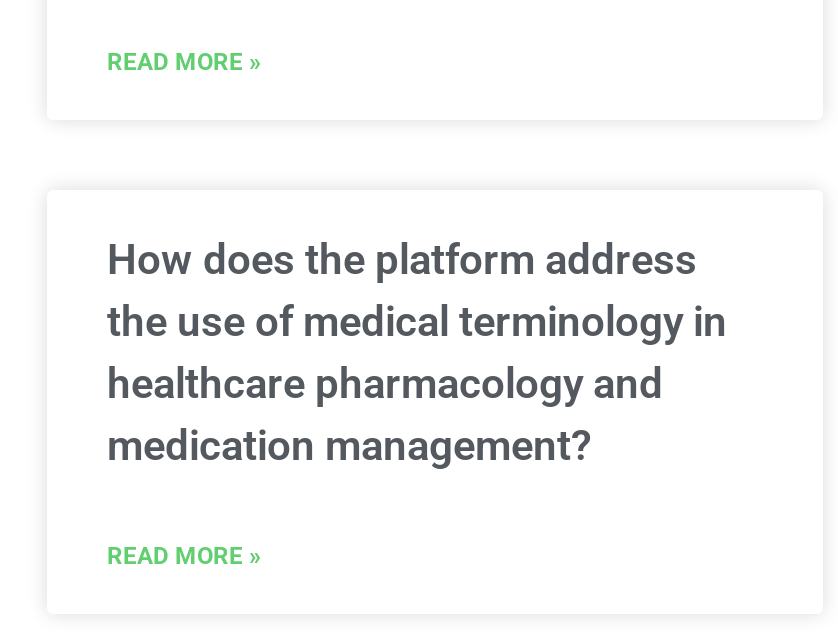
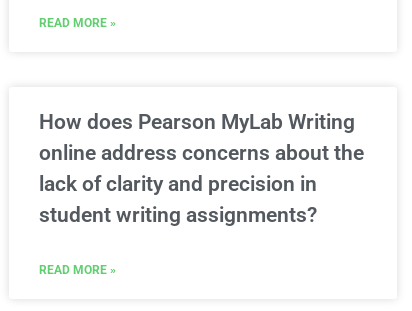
- How does the platform address
- the use of medical terminology in
- healthcare pharmacology and
- medication management?
+ How does Pearson MyLab Writing
+ online address concerns about the
+ lack of clarity and precision in
+ student writing assignments?
